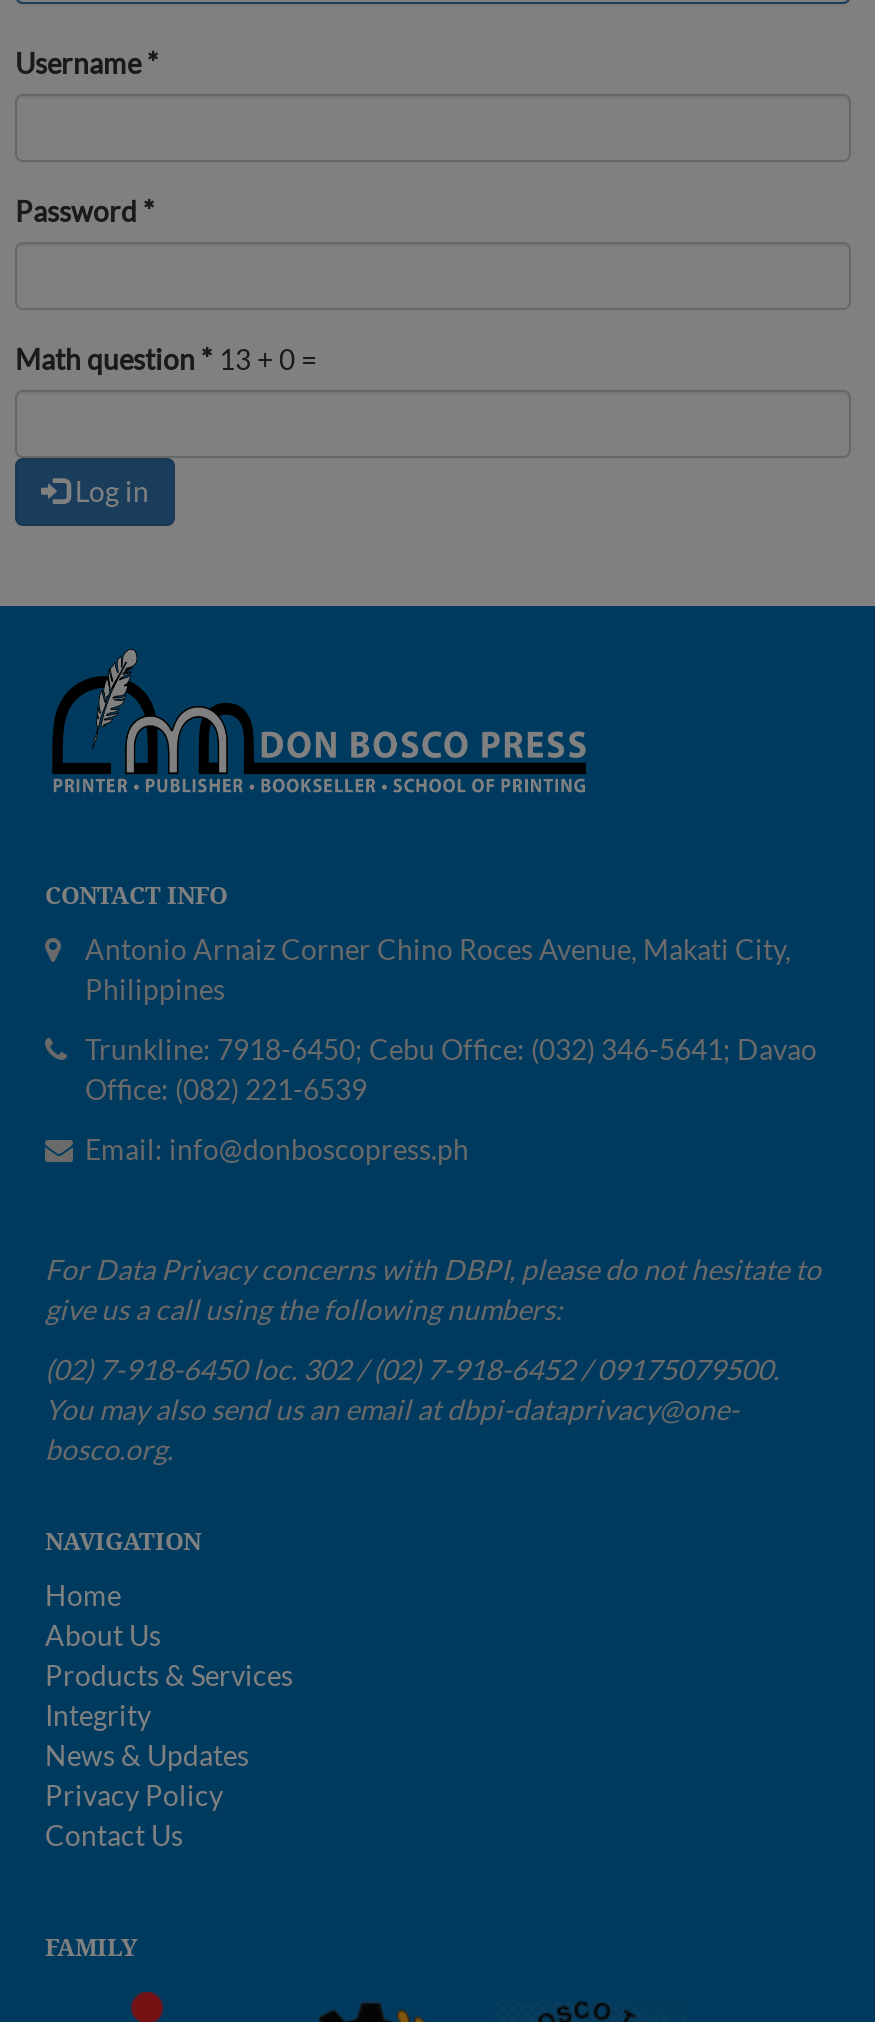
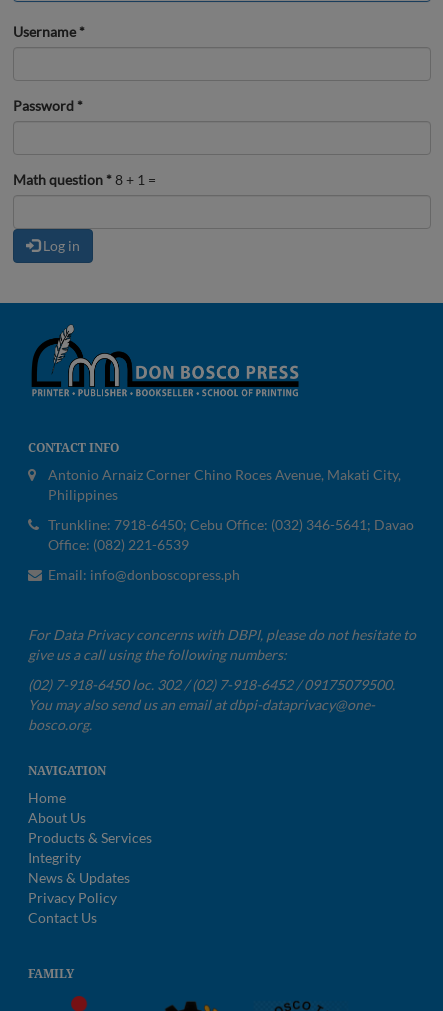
- Math question * 13 + 0 =
+ Math question * 8 + 1 =
